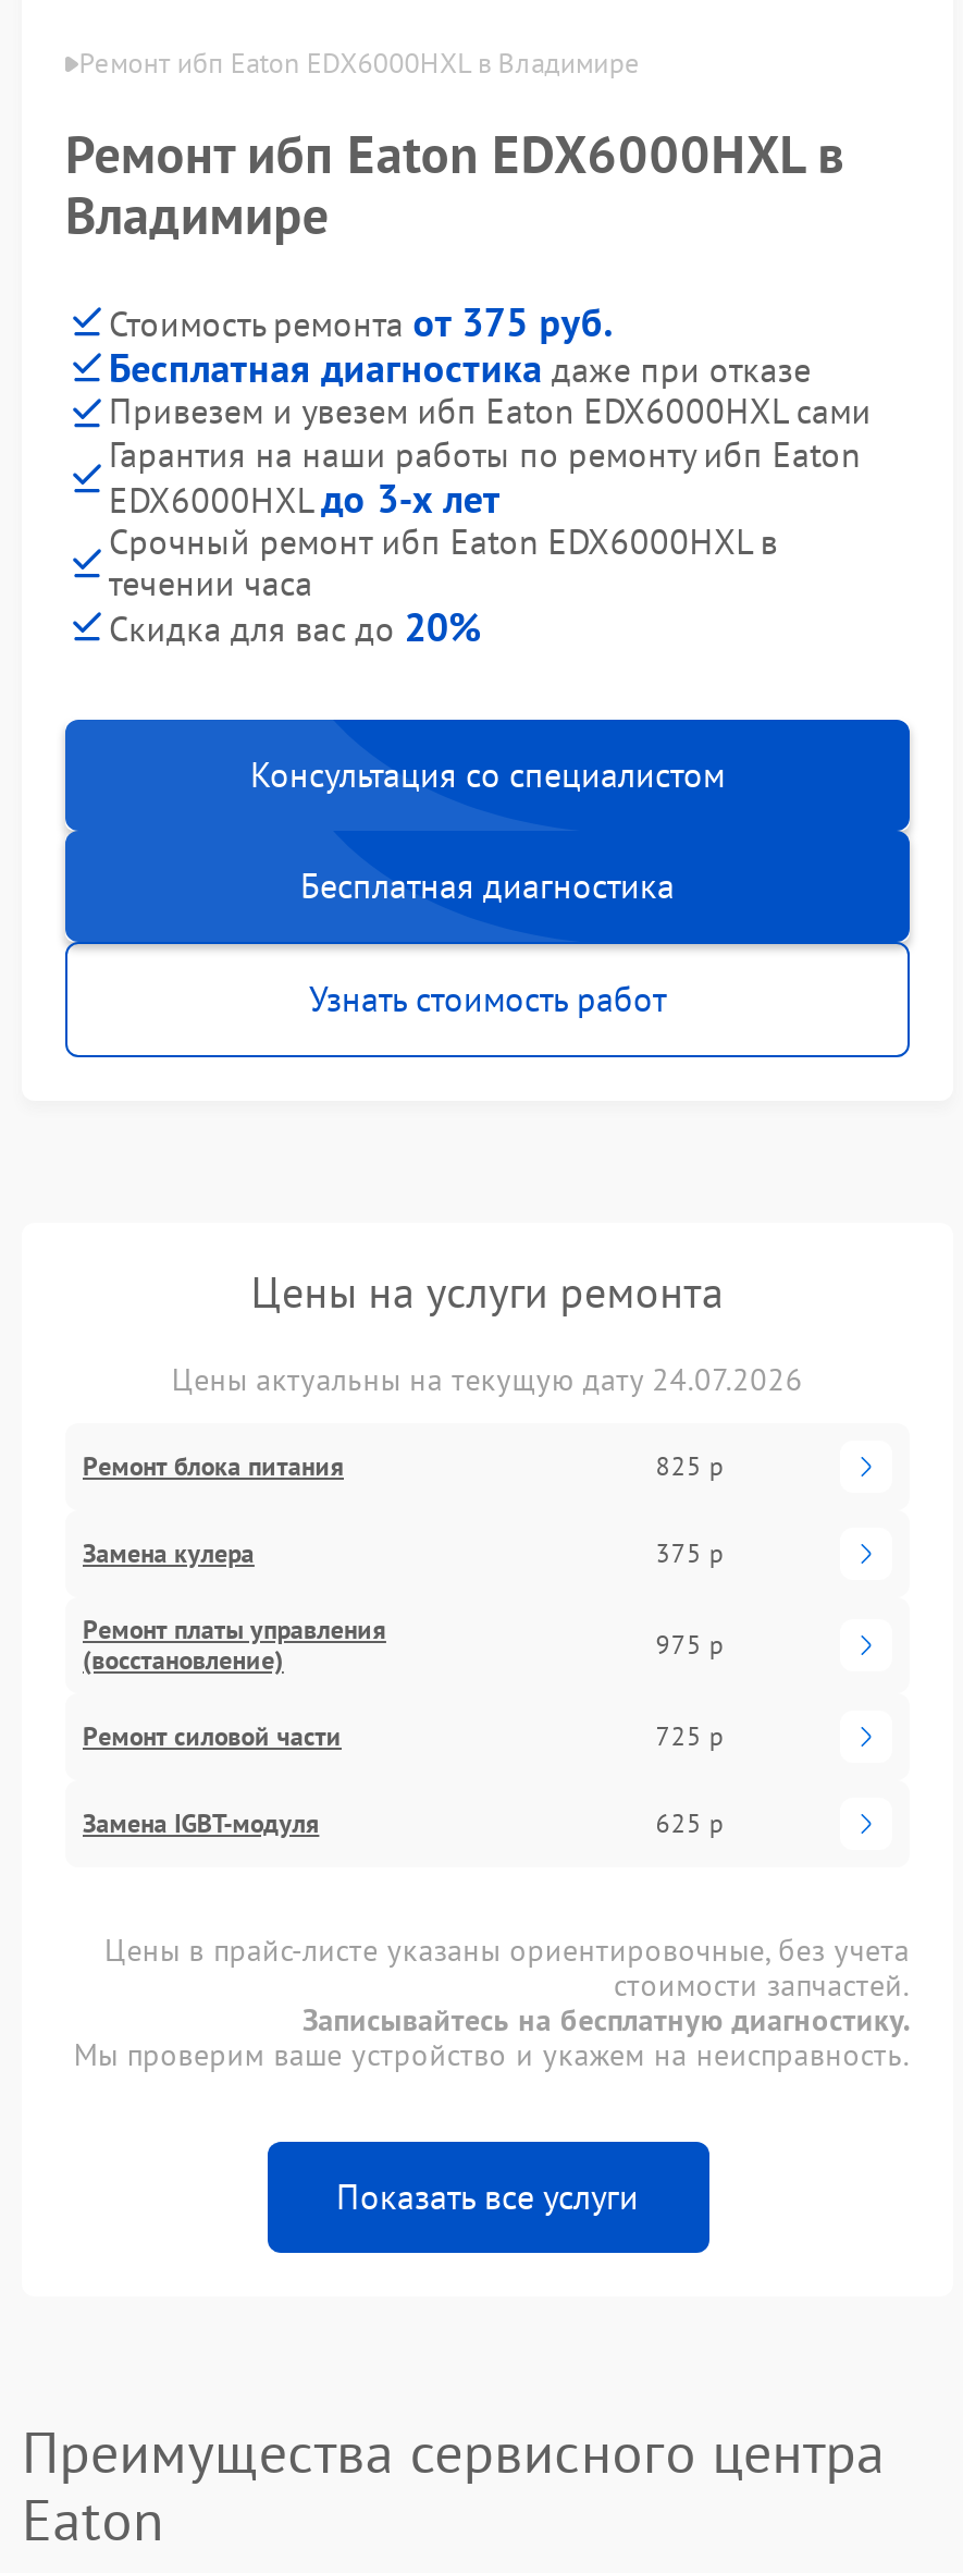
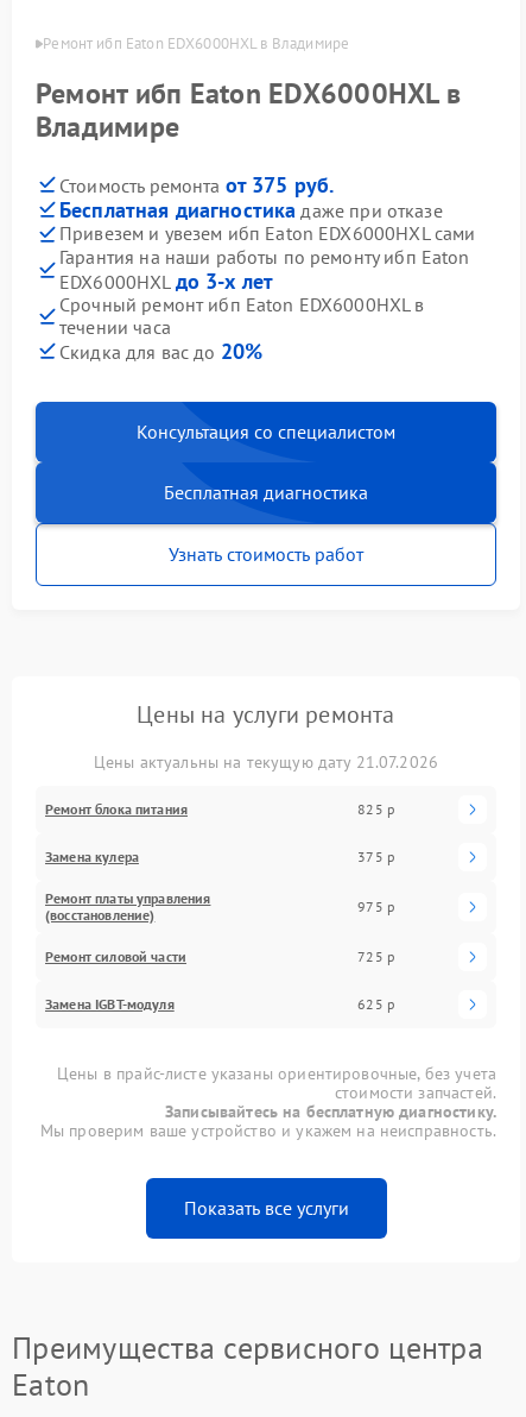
- Цены актуальны на текущую дату 24.07.2026
+ Цены актуальны на текущую дату 21.07.2026
